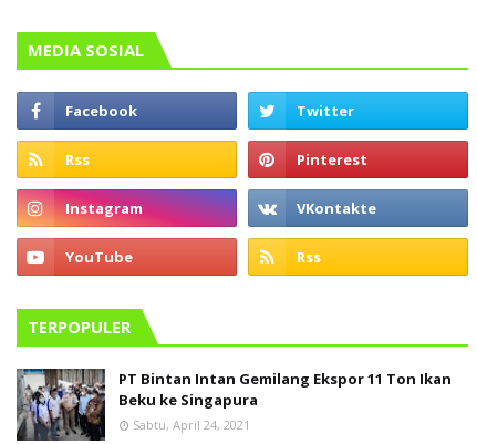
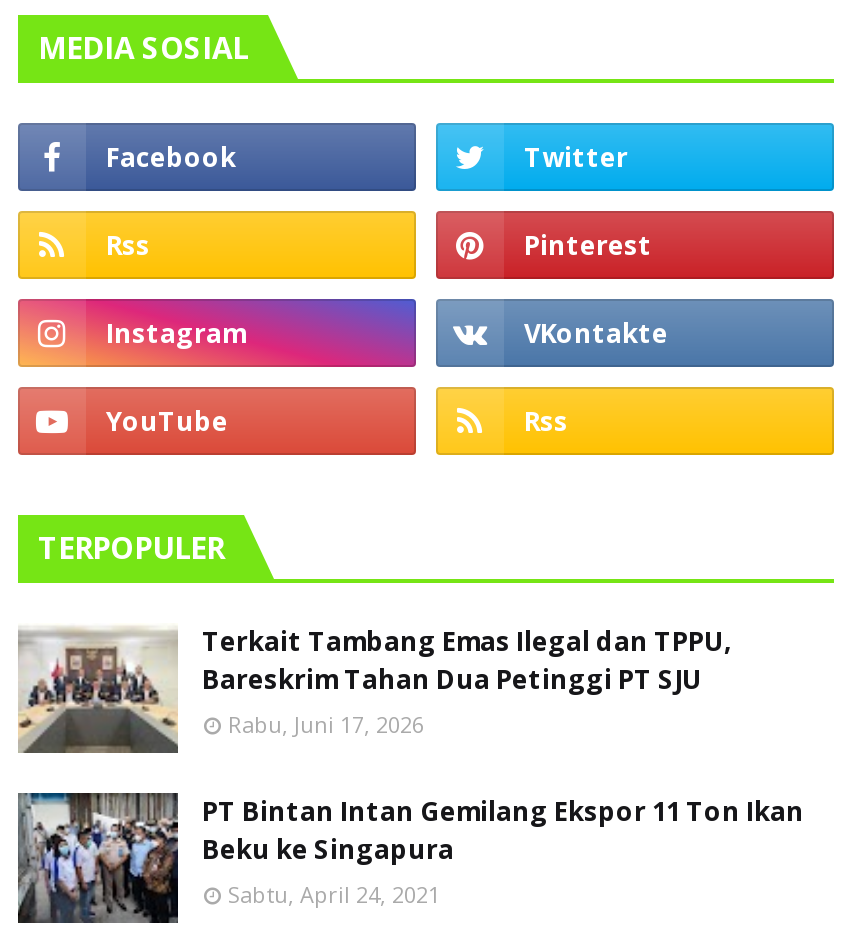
+ [image]
+ Terkait Tambang Emas Ilegal dan TPPU,
+ Bareskrim Tahan Dua Petinggi PT SJU
+ Rabu, Juni 17, 2026
